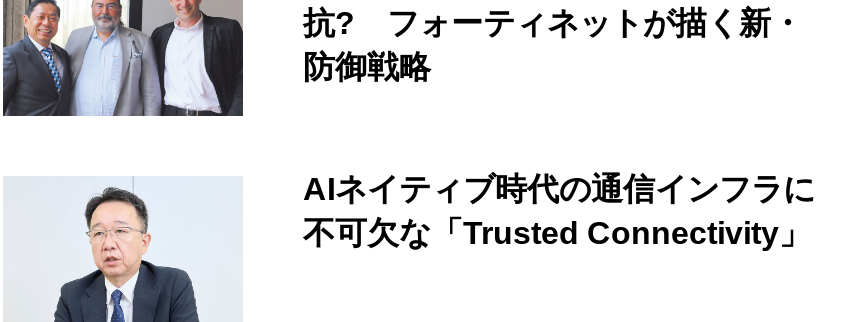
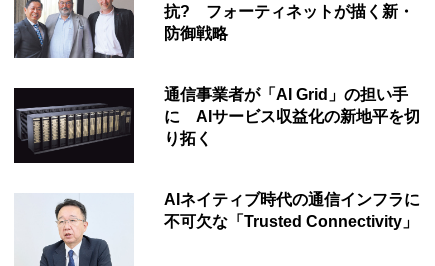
+ [image]
+ 通信事業者が「AI Grid」の担い手
+ に AIサービス収益化の新地平を切
+ り拓く
